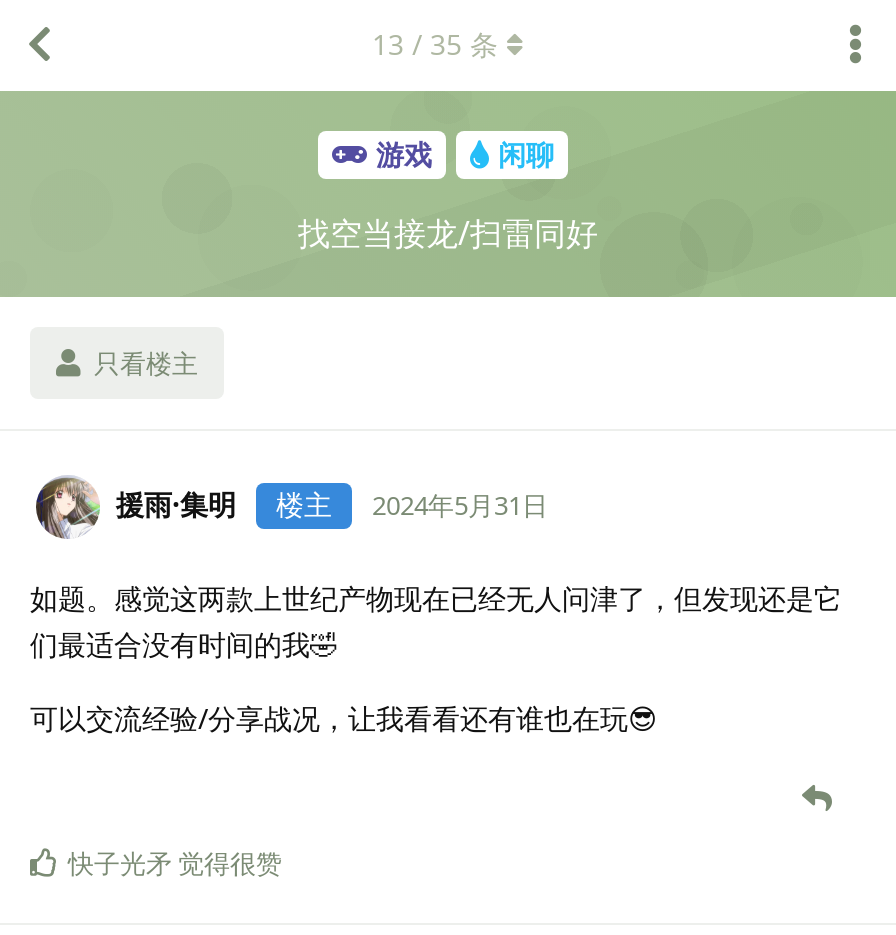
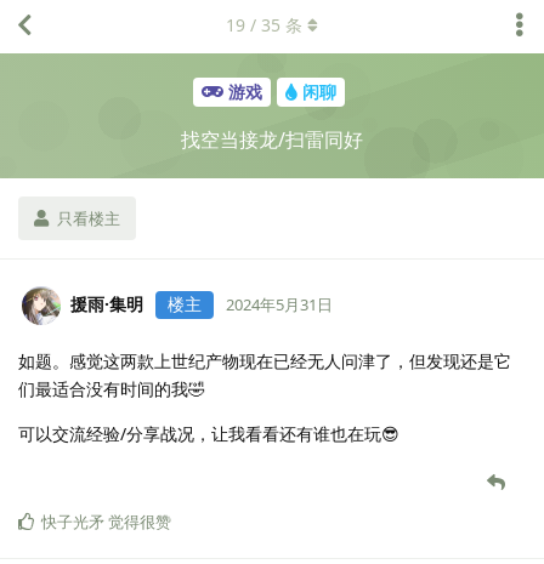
- 13 / 35条
+ 19 / 35条
